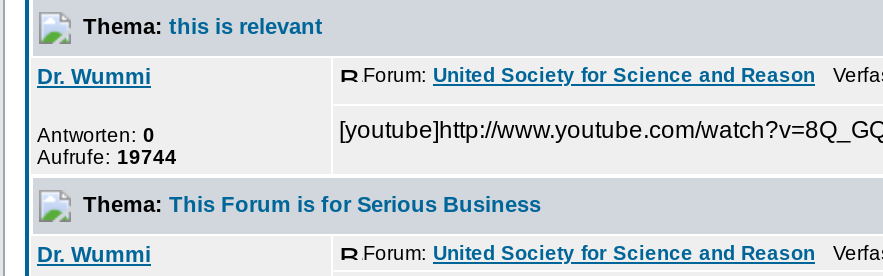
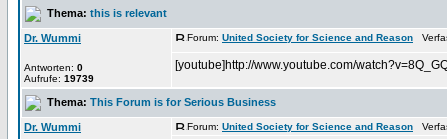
- Aufrufe: 19744
+ Aufrufe: 19739
